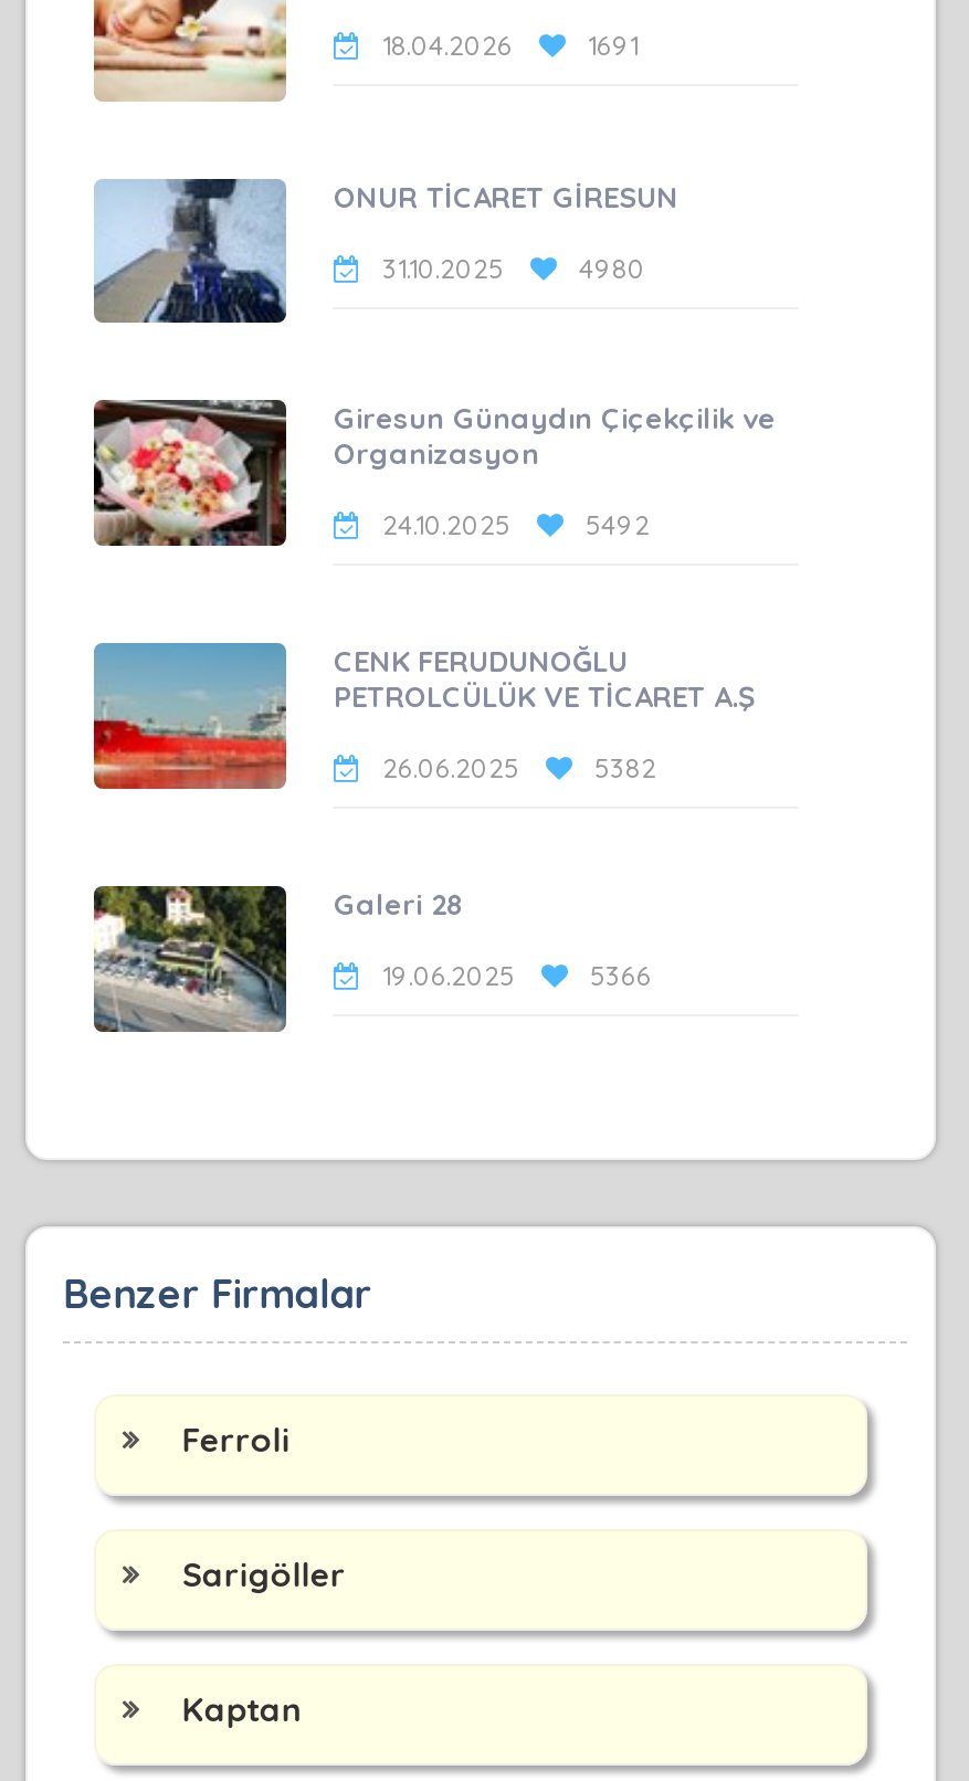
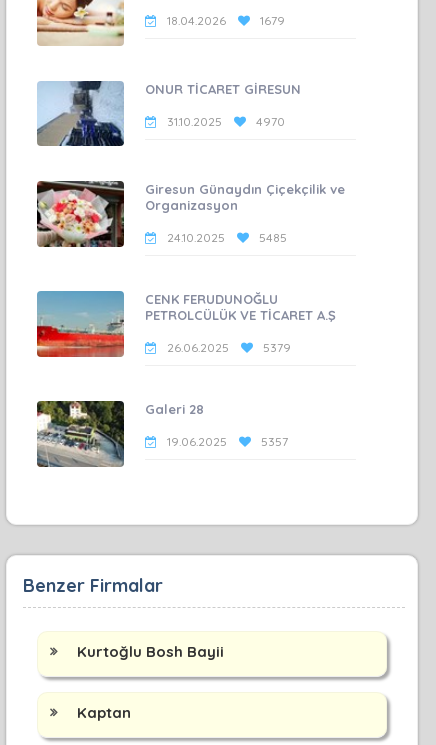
- 18.04.2026 1691
+ 18.04.2026 1679

- 31.10.2025 4980
+ 31.10.2025 4970

- 24.10.2025 5492
+ 24.10.2025 5485

- 26.06.2025 5382
+ 26.06.2025 5379

- 19.06.2025 5366
+ 19.06.2025 5357

- Ferroli
- Sarigöller
+ Kurtoğlu Bosh Bayii
